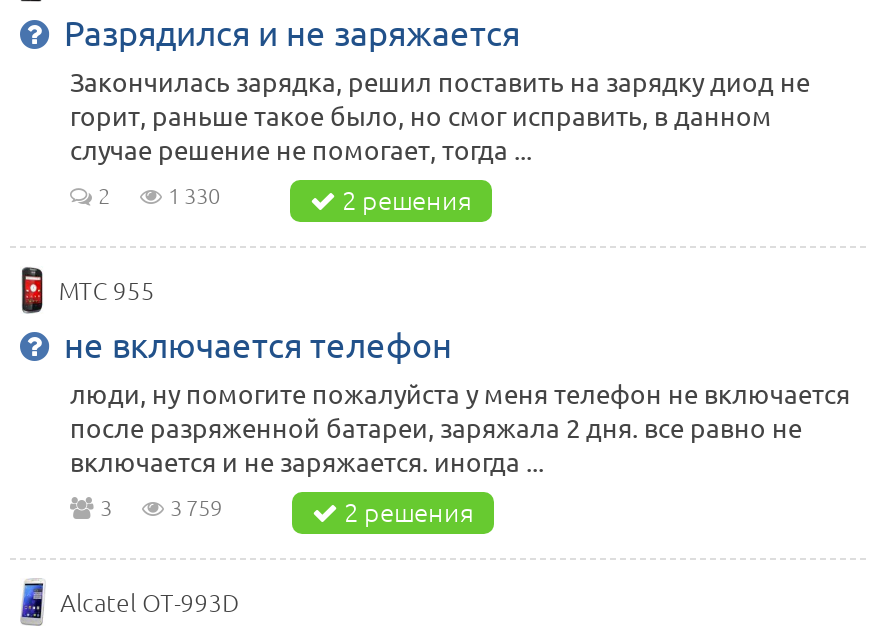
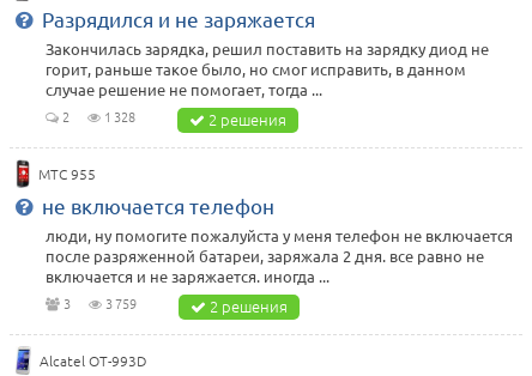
- 2 1 330
+ 2 1 328
